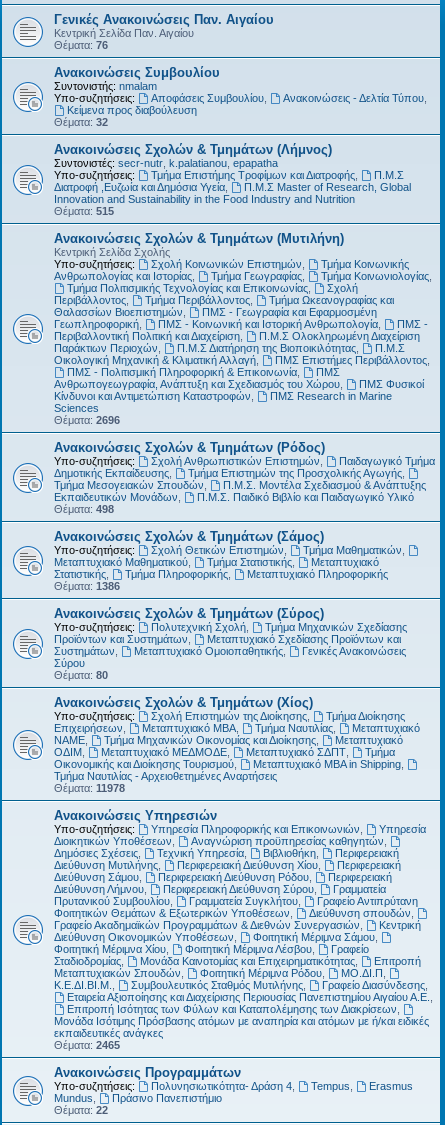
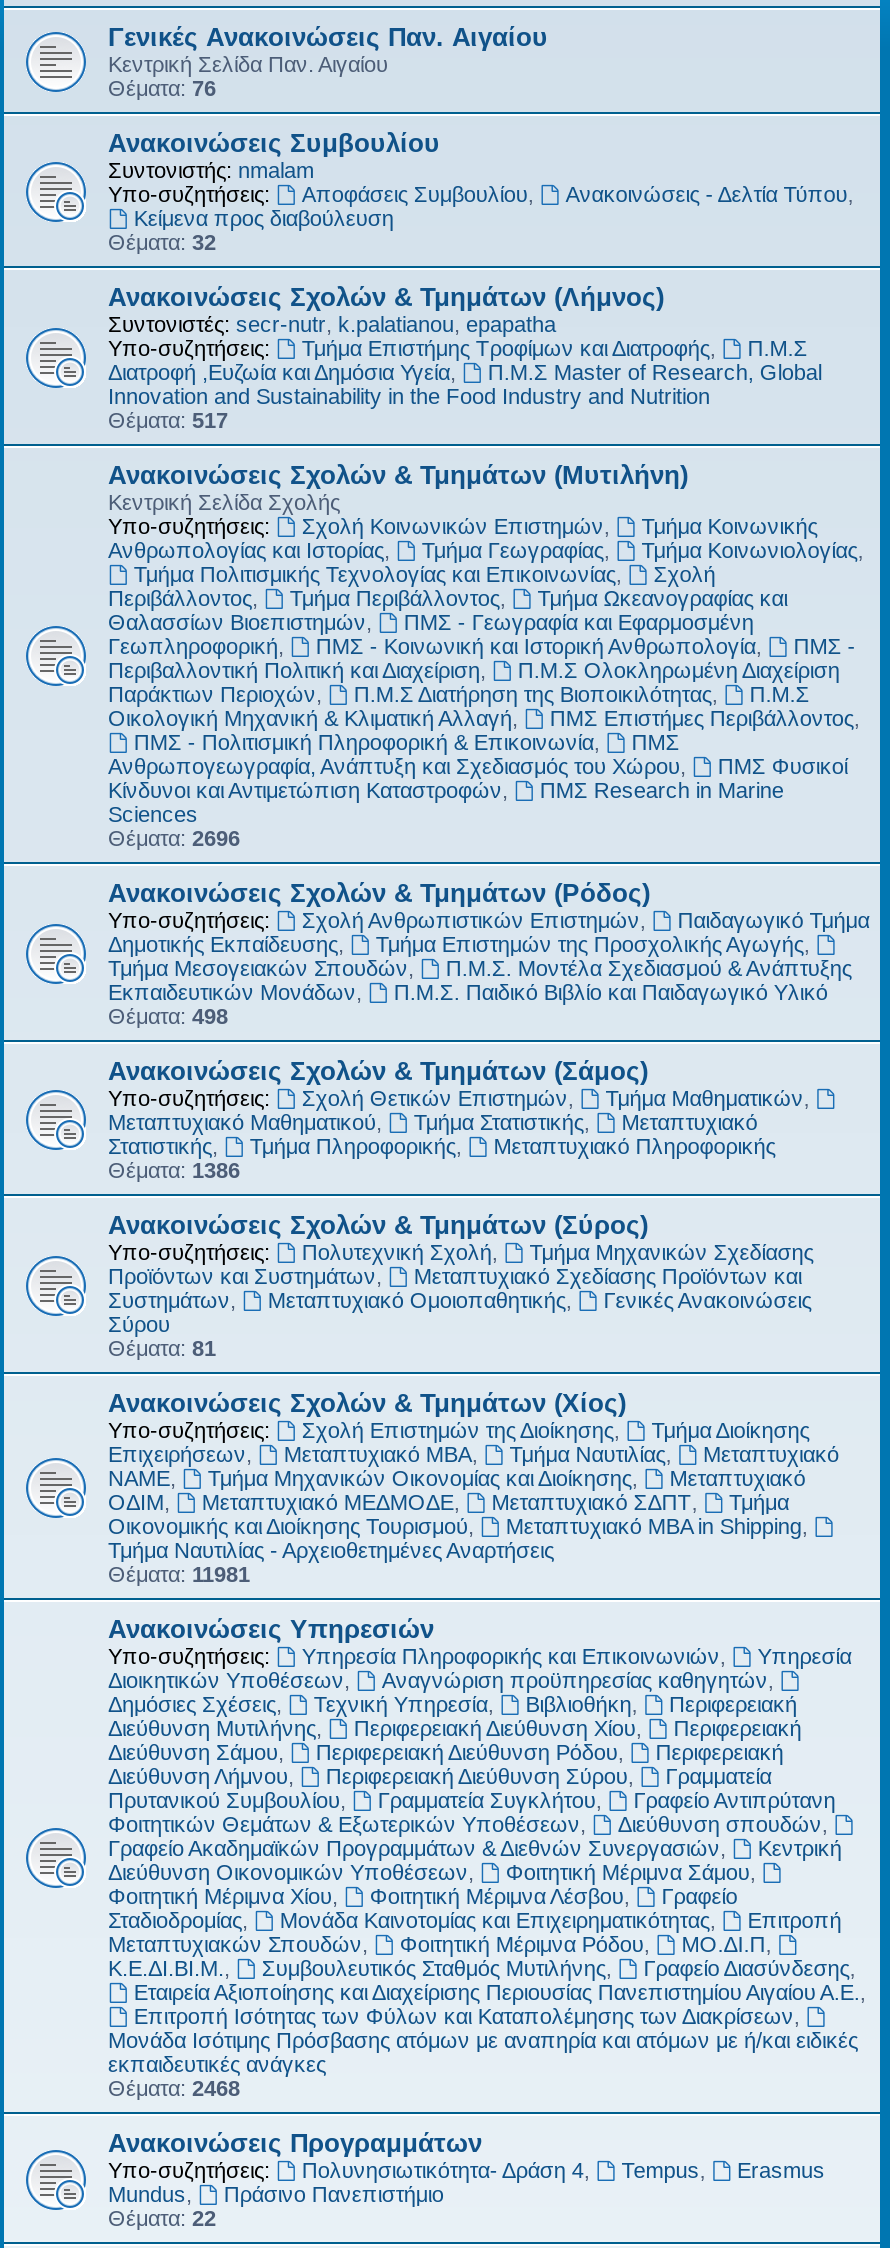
- Θέματα: 515
+ Θέματα: 517

- Θέματα: 80
+ Θέματα: 81

- Θέματα: 11978
+ Θέματα: 11981

- Θέματα: 2465
+ Θέματα: 2468
